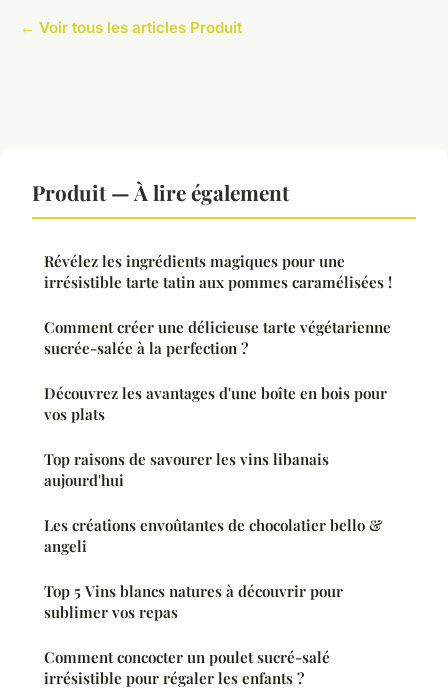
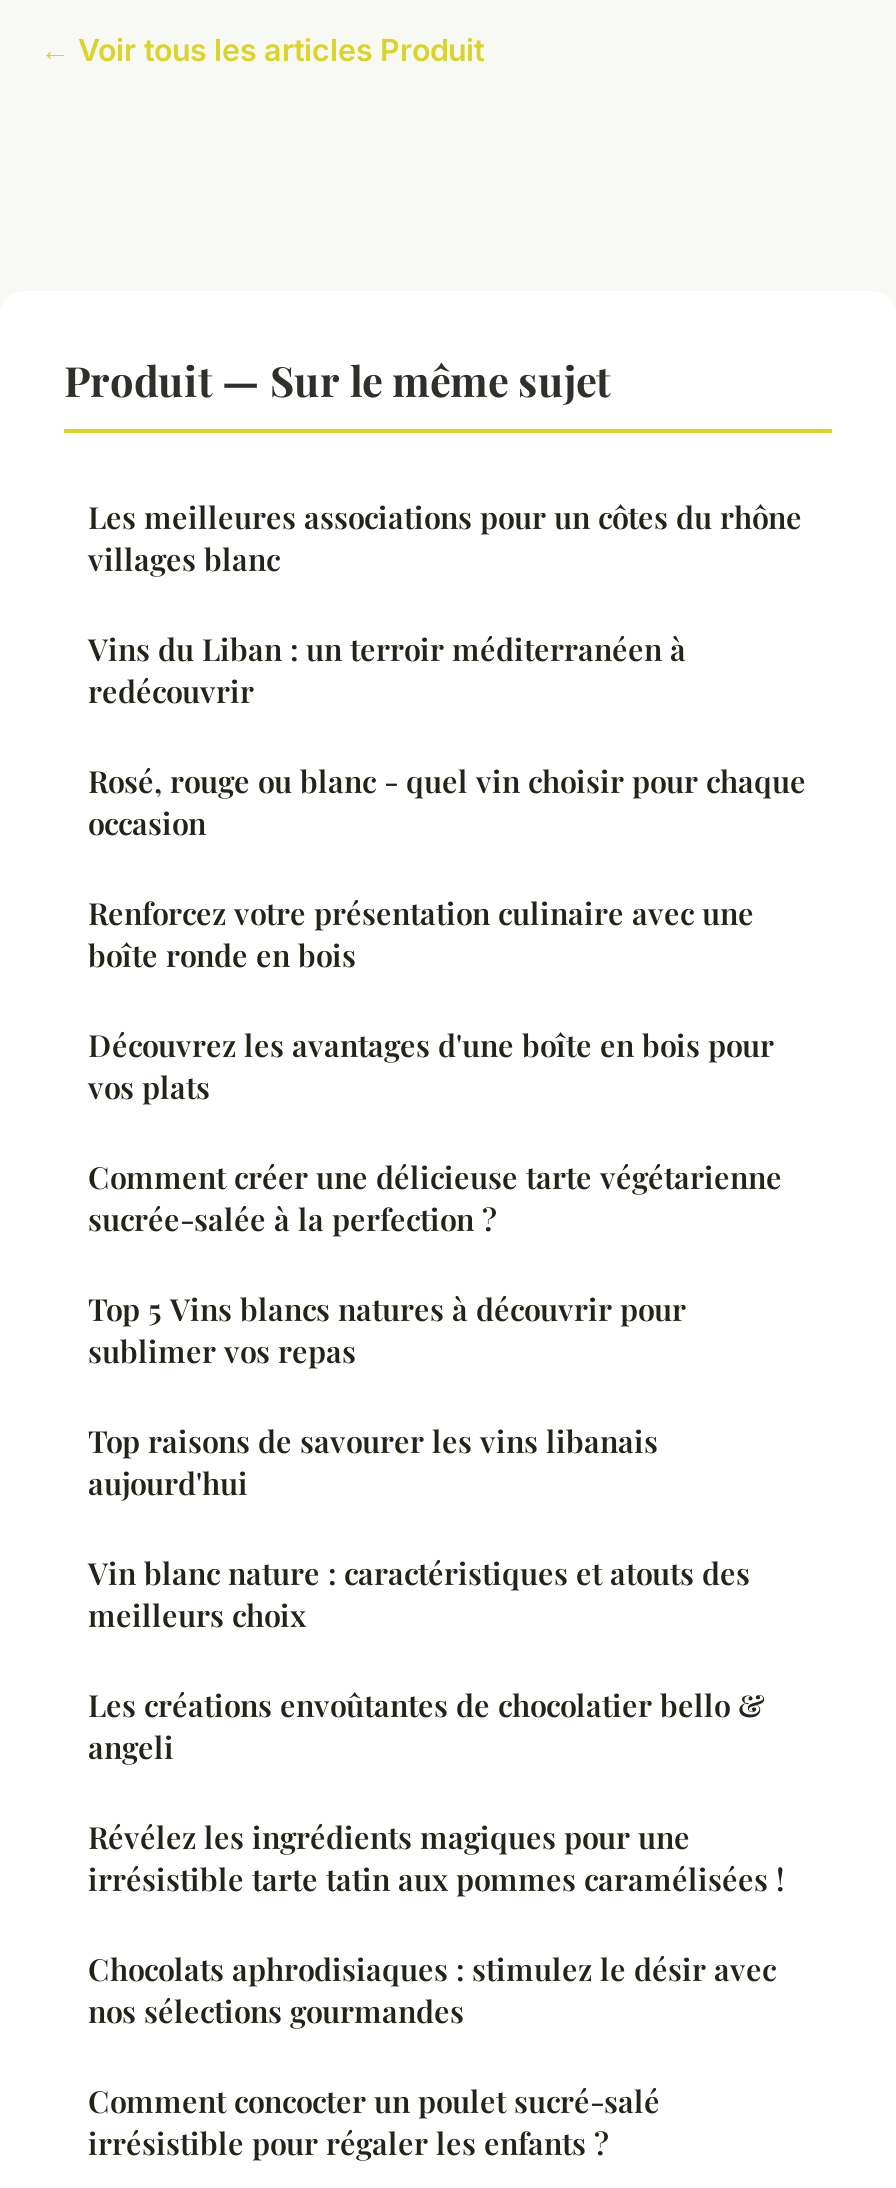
- Produit — À lire également
+ Produit — Sur le même sujet
+ Les meilleures associations pour un côtes du rhône
+ villages blanc
+ Vins du Liban : un terroir méditerranéen à
+ redécouvrir
+ Rosé, rouge ou blanc - quel vin choisir pour chaque
+ occasion
+ Renforcez votre présentation culinaire avec une
+ boîte ronde en bois
+ Vin blanc nature : caractéristiques et atouts des
+ meilleurs choix

moved down: Révélez les ingrédients magiques pour une | irrésistible tarte tatin aux pommes caramélisées !

+ Chocolats aphrodisiaques : stimulez le désir avec
+ nos sélections gourmandes

moved up: Comment créer une délicieuse tarte végétarienne | sucrée-salée à la perfection ? | Découvrez les avantages d'une boîte en bois pour | ... | Top 5 Vins blancs natures à découvrir pour | sublimer vos repas
